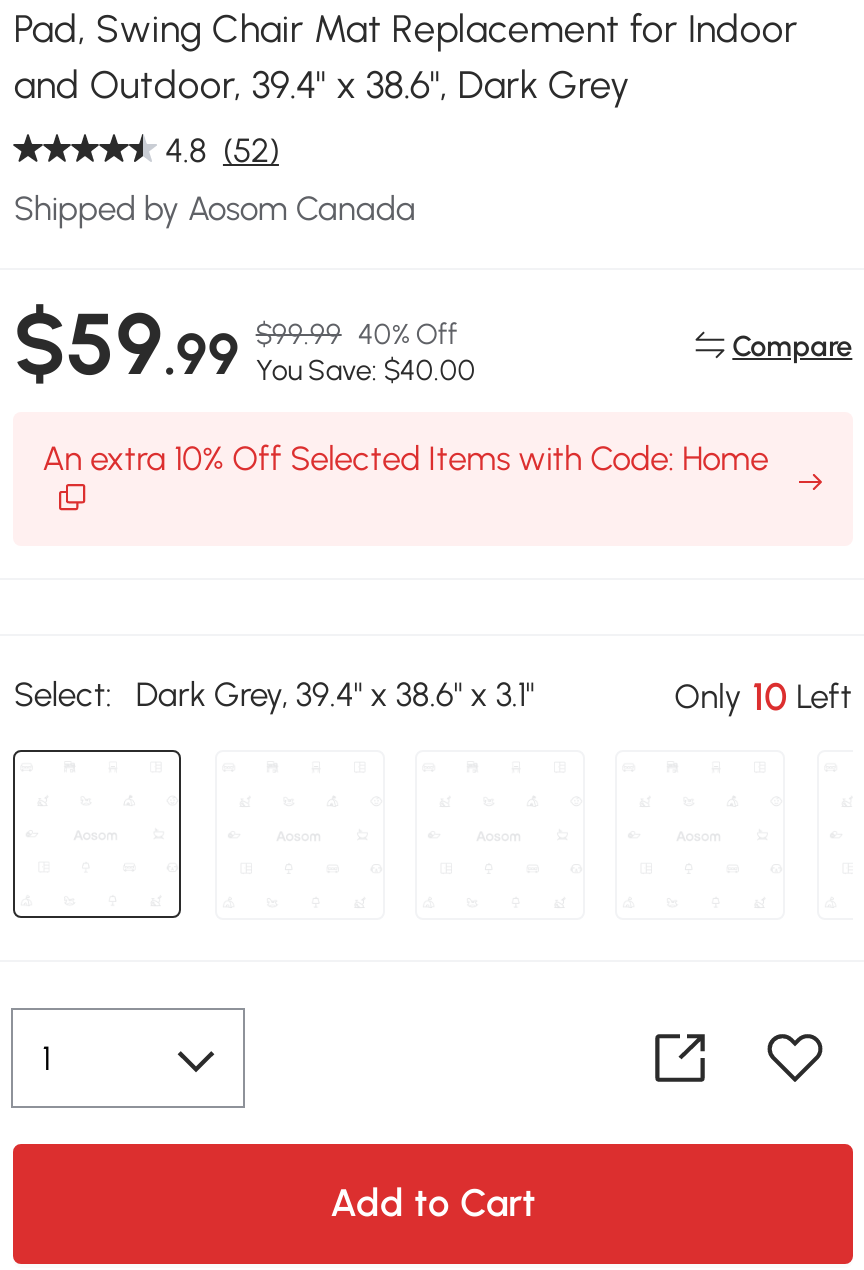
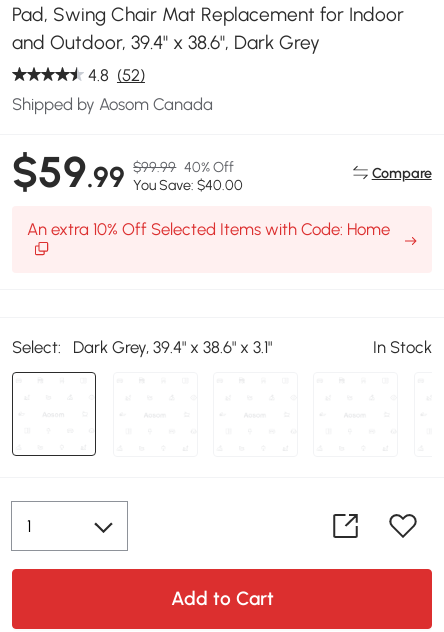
- Only 10 Left
+ In Stock
